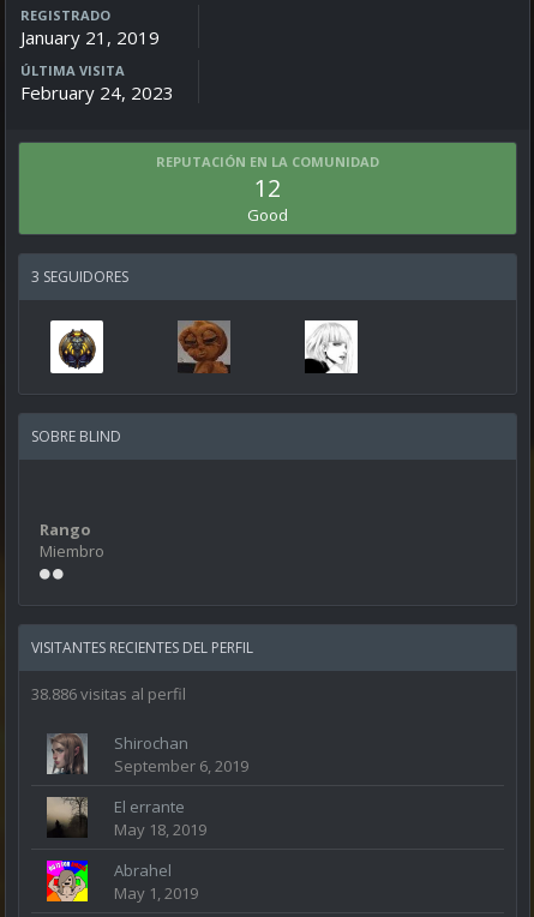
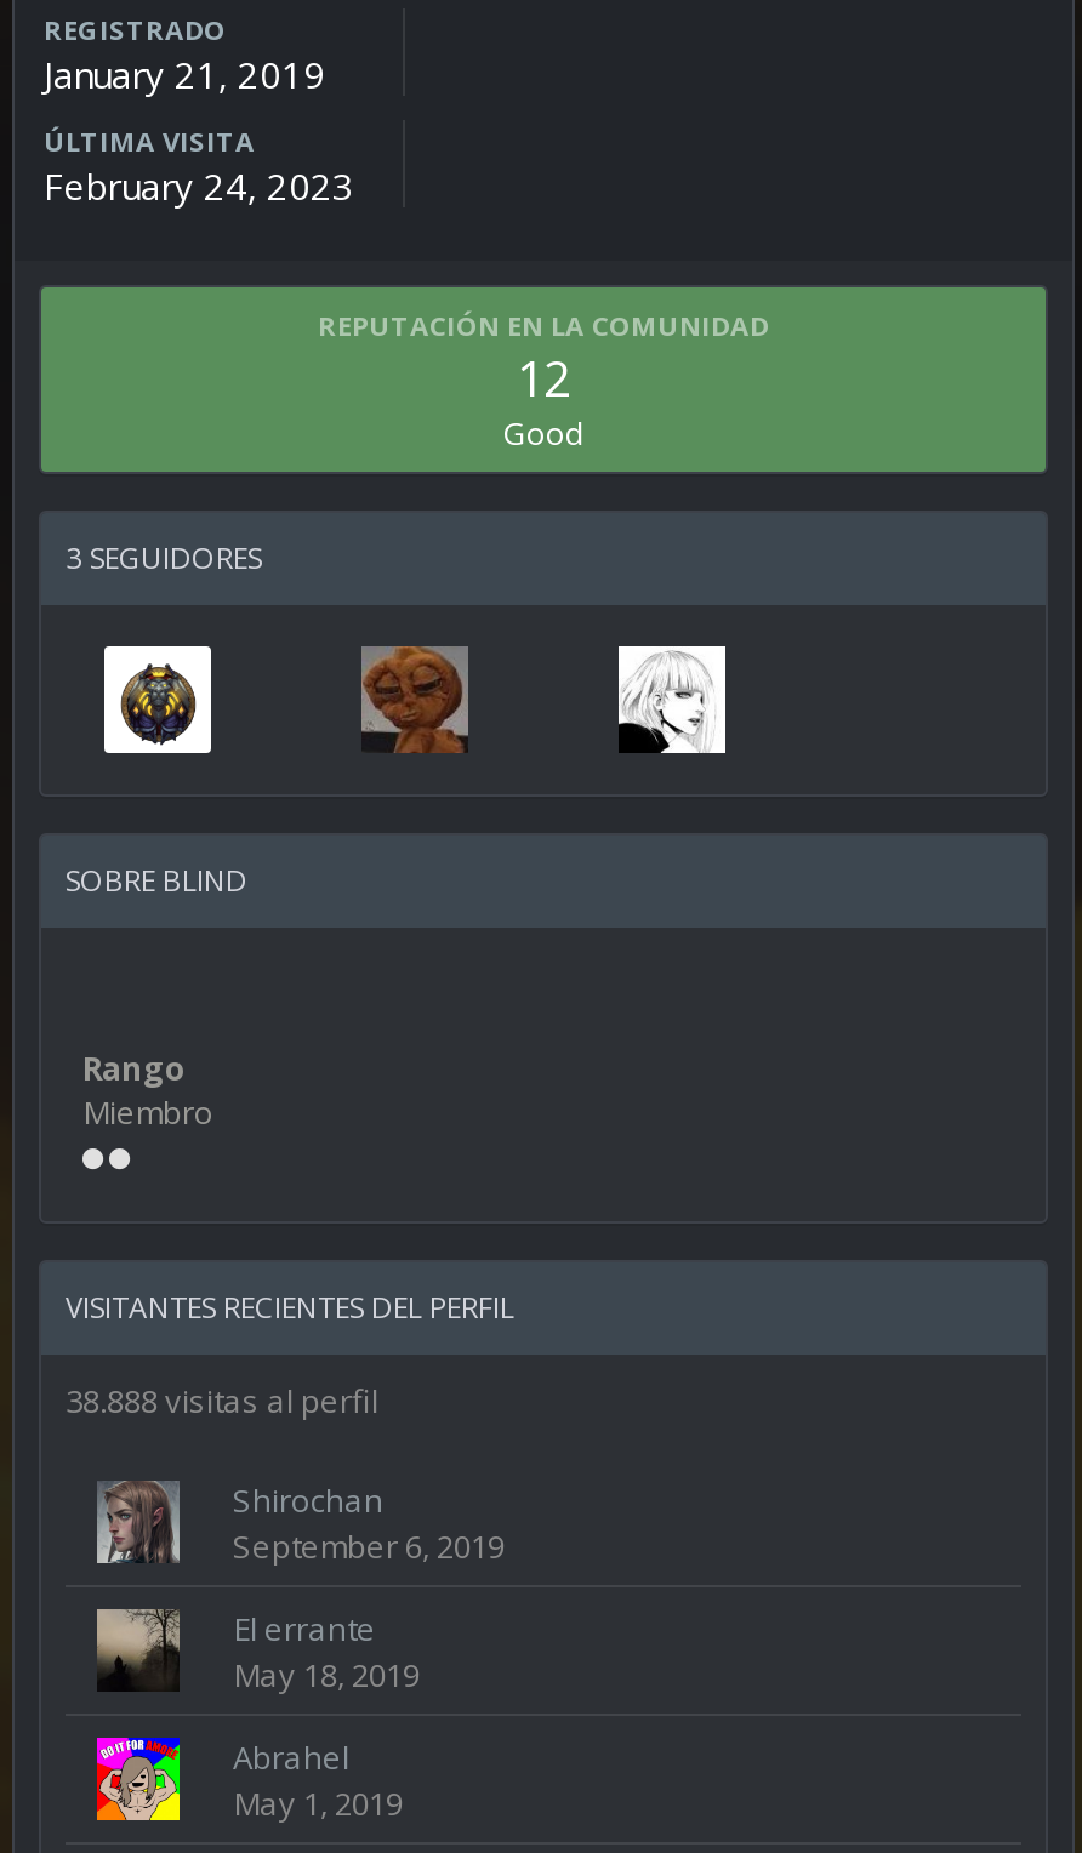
- 38.886 visitas al perfil
+ 38.888 visitas al perfil
